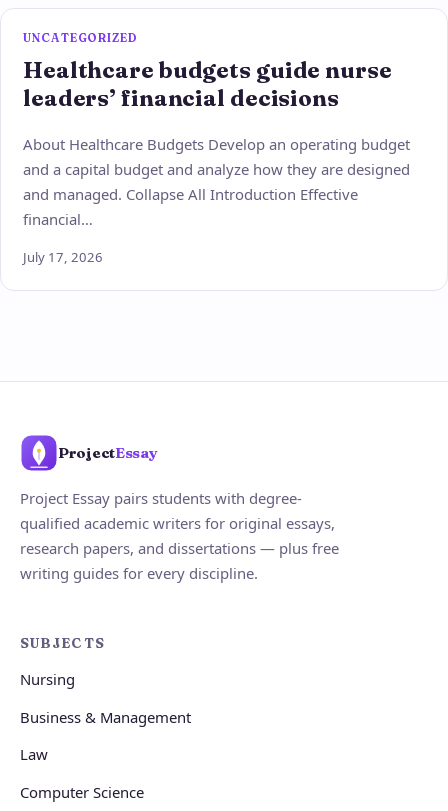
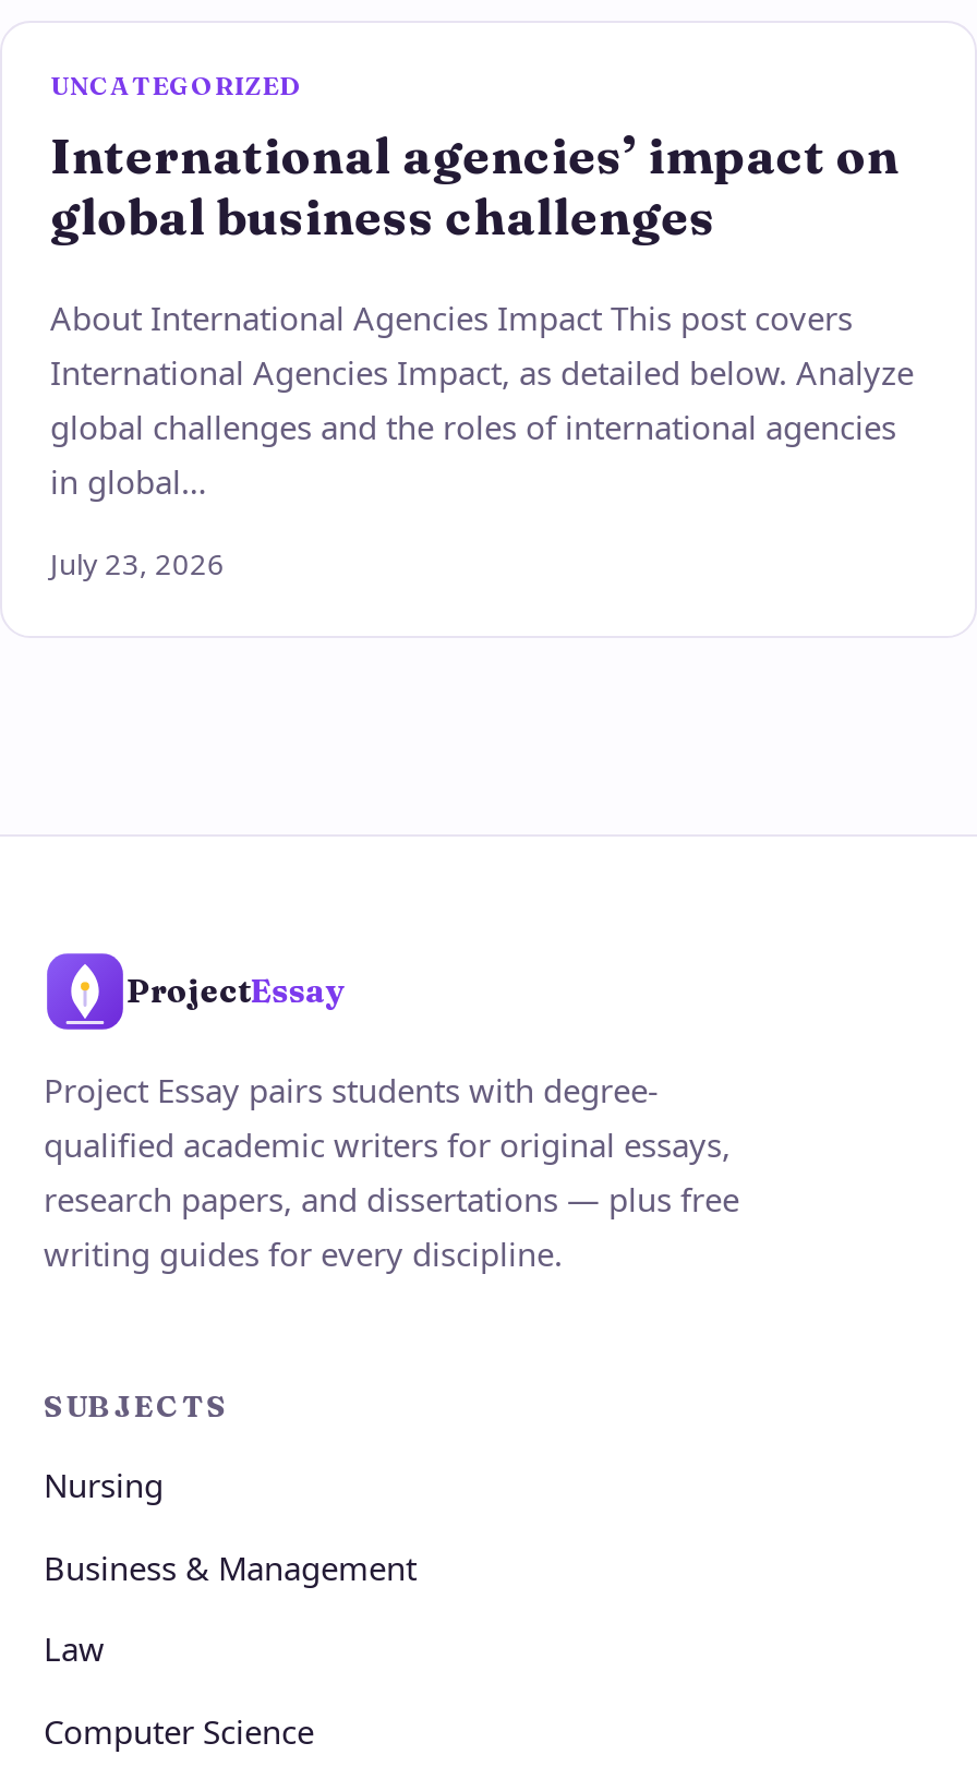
- Healthcare budgets guide nurse
- leaders’ financial decisions
+ International agencies’ impact on
+ global business challenges

- About Healthcare Budgets Develop an operating budget
- and a capital budget and analyze how they are designed
- and managed. Collapse All Introduction Effective
- financial…
+ About International Agencies Impact This post covers
+ International Agencies Impact, as detailed below. Analyze
+ global challenges and the roles of international agencies
+ in global…

- July 17, 2026
+ July 23, 2026
